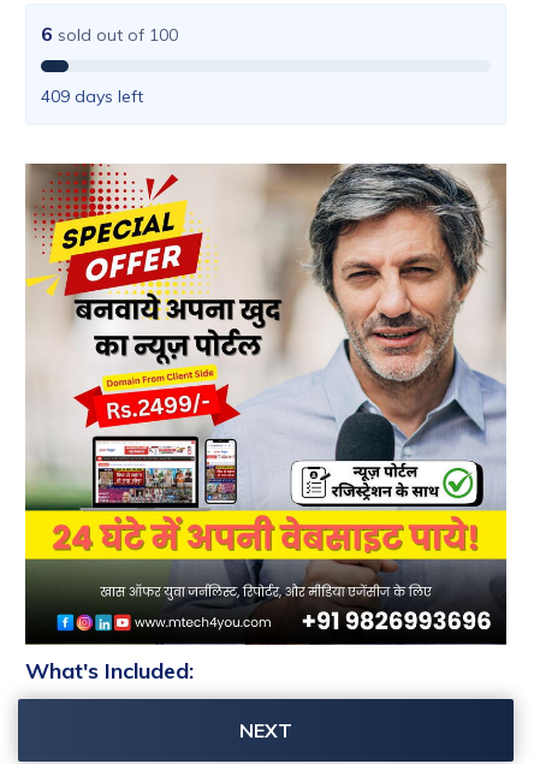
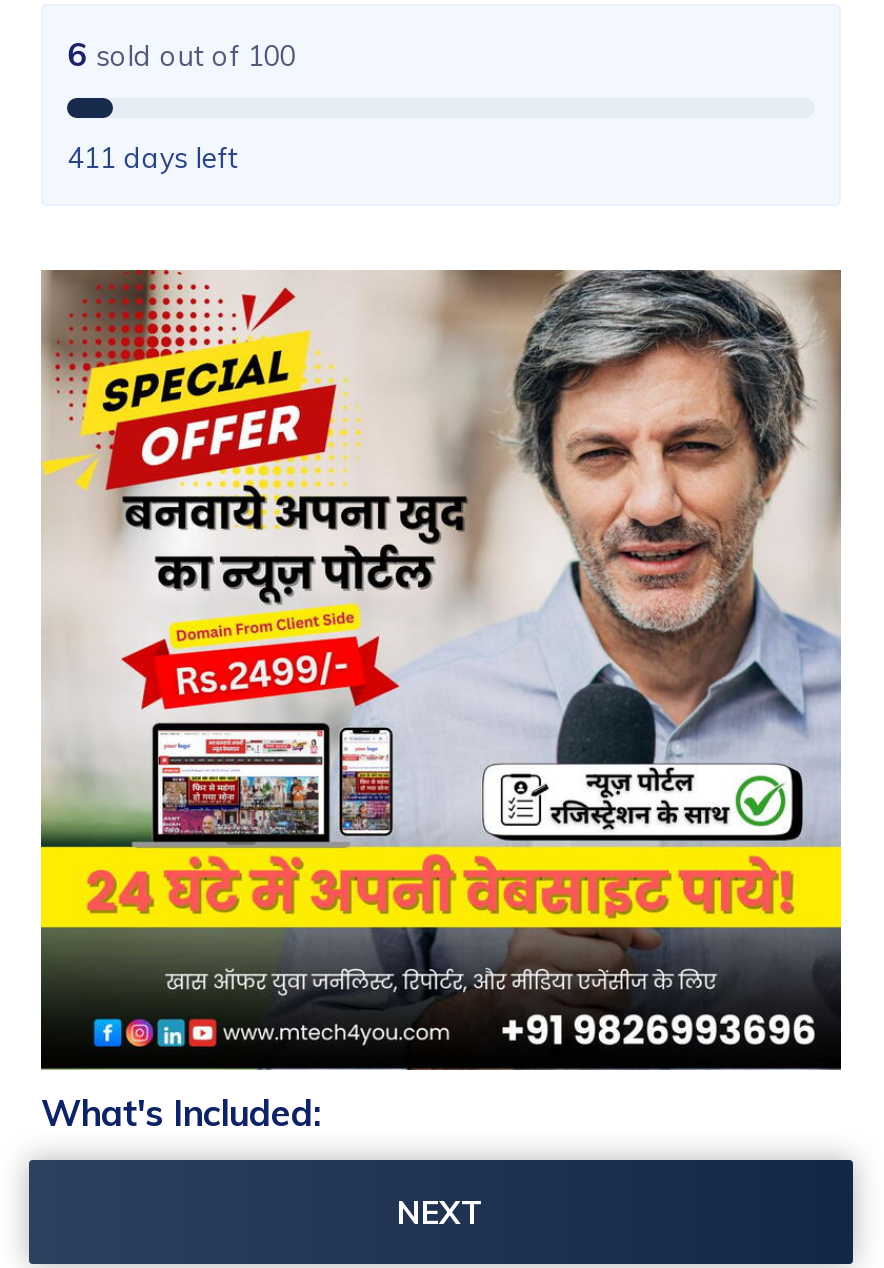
- 409 days left
+ 411 days left
